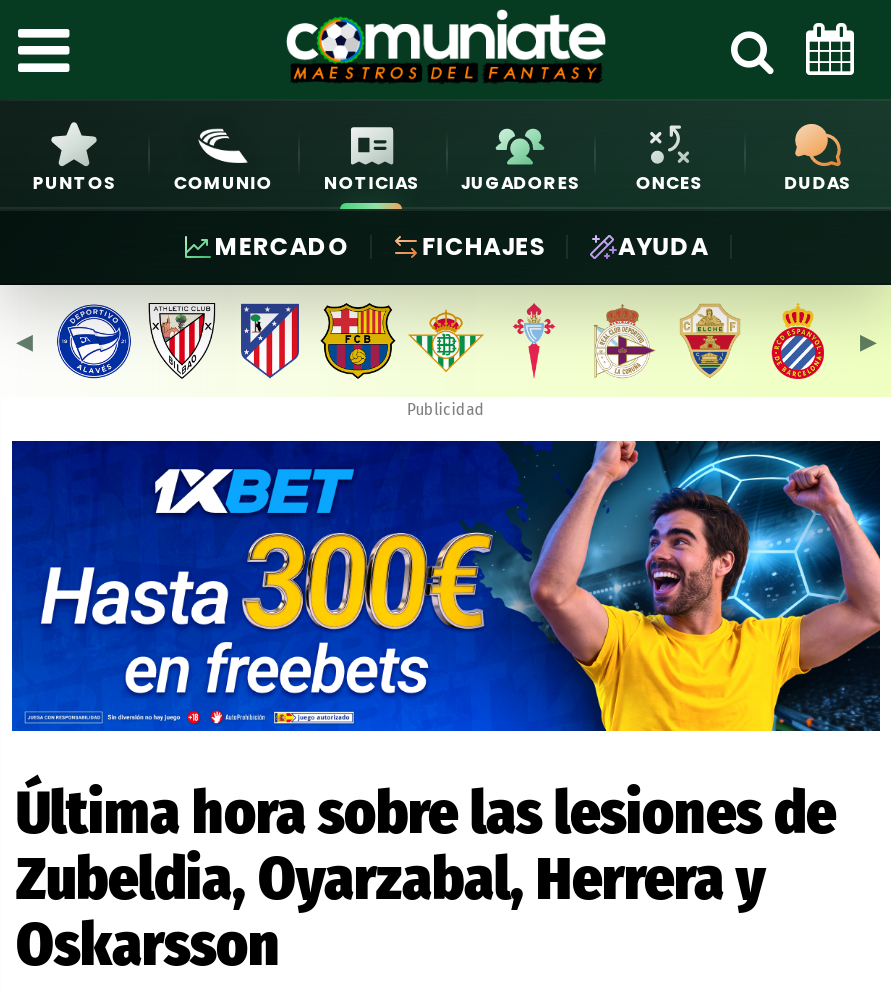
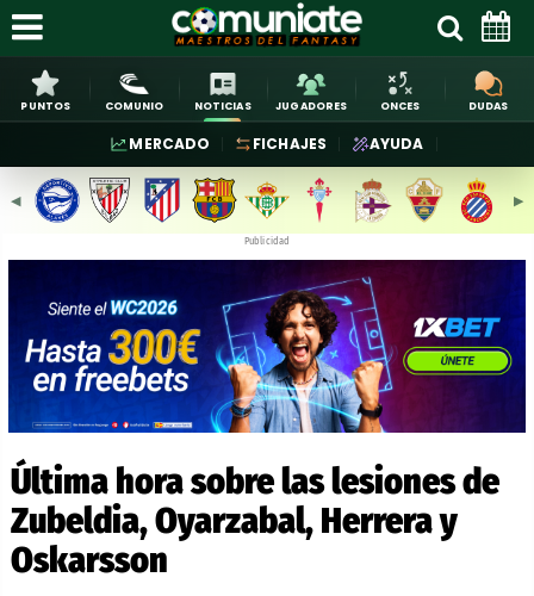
- [image]
+ [image]
